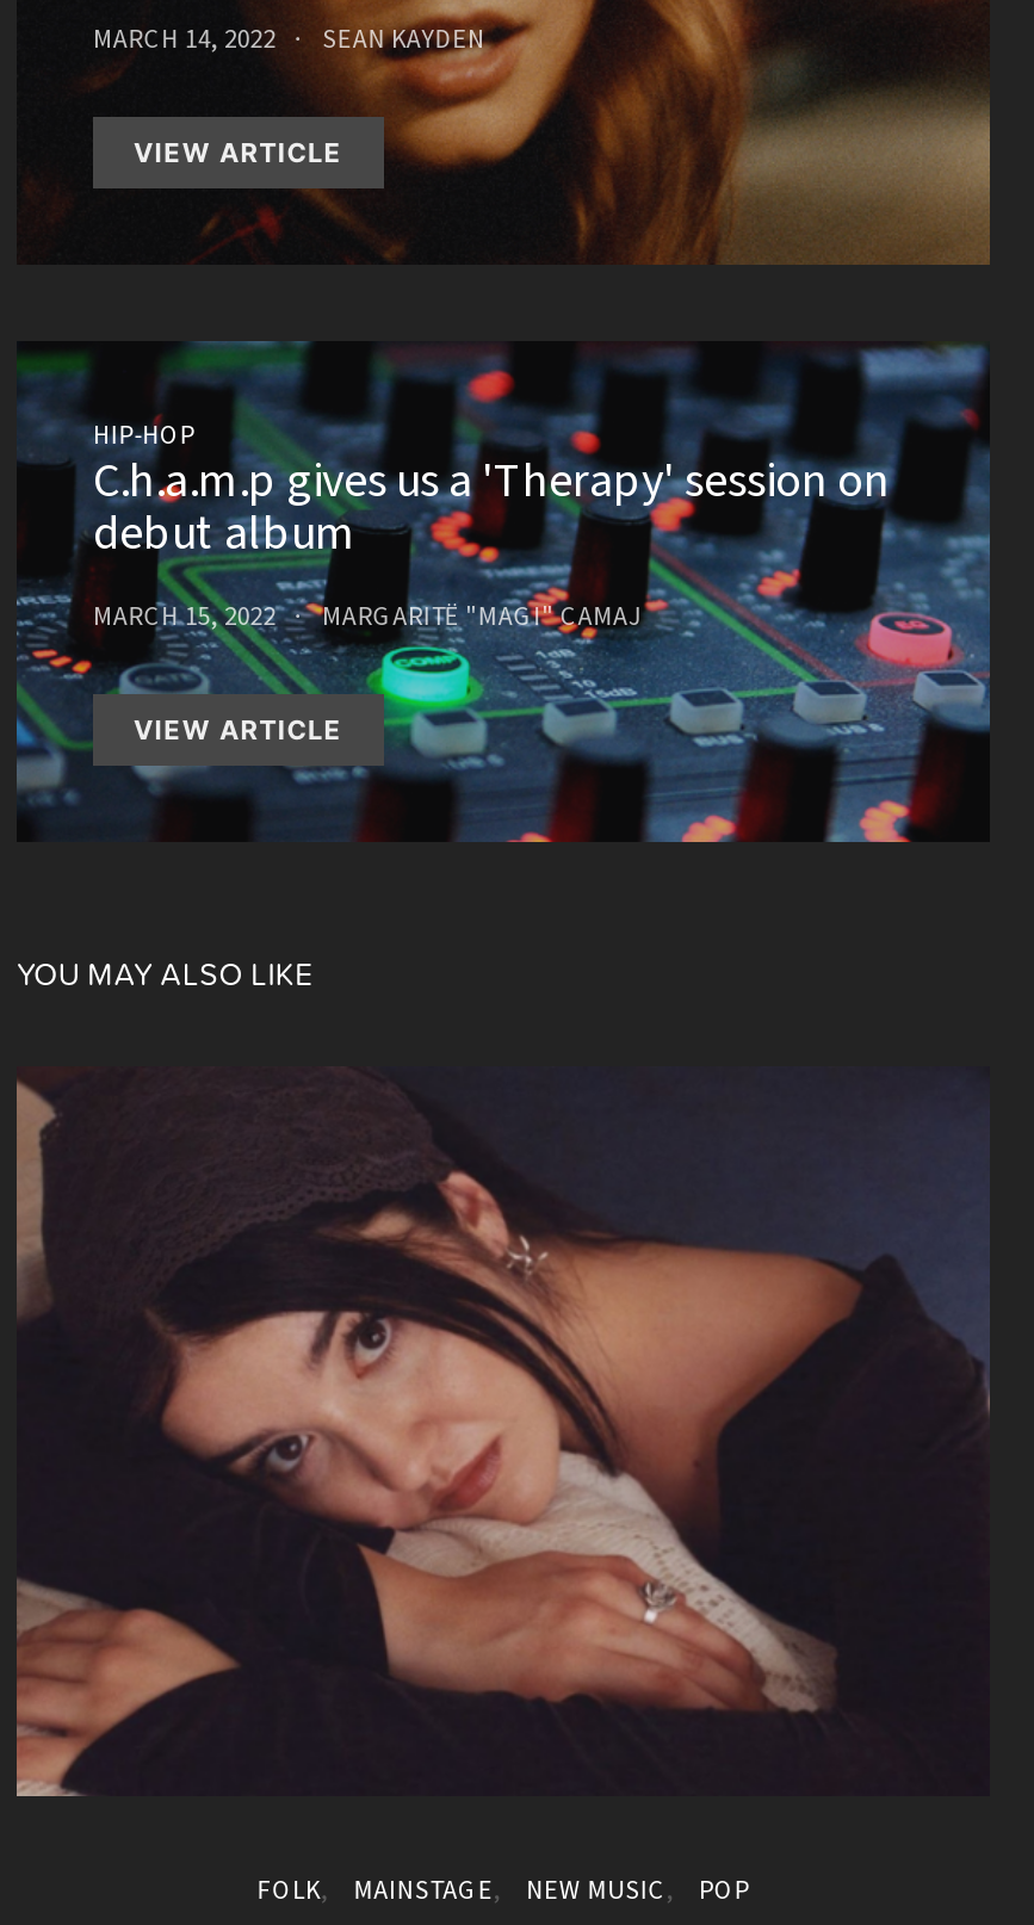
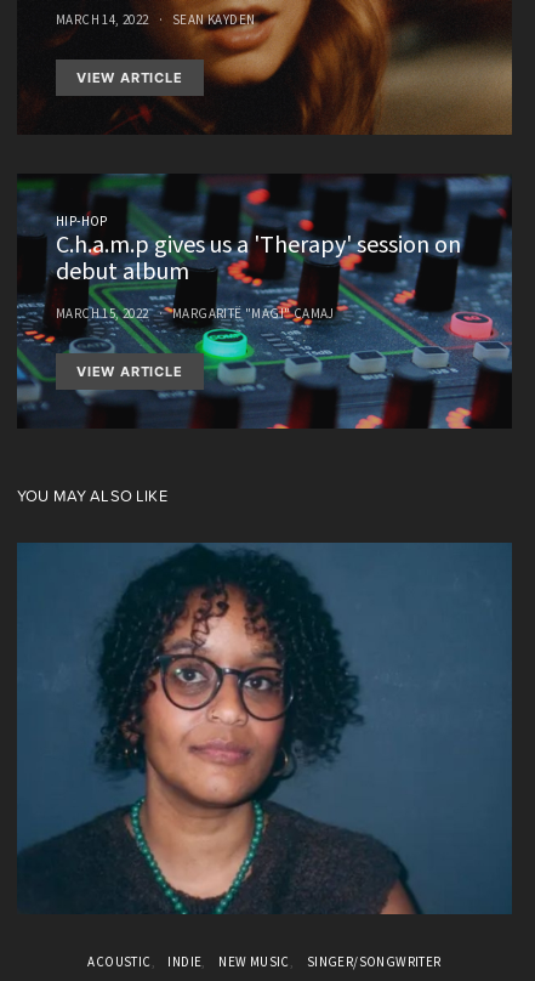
- [image]
- FOLK
- MAINSTAGE
+ [image]
+ ACOUSTIC
+ INDIE

- POP
+ SINGER/SONGWRITER
